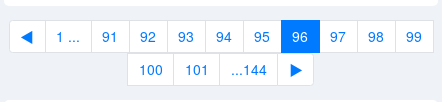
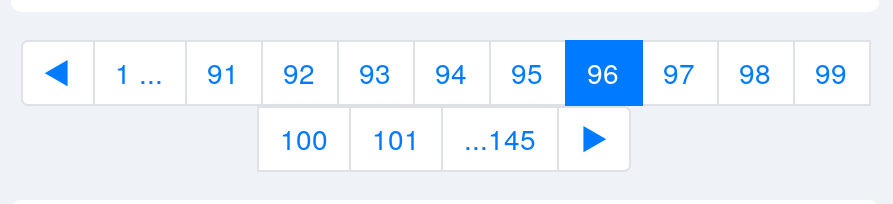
- ...144
+ ...145
